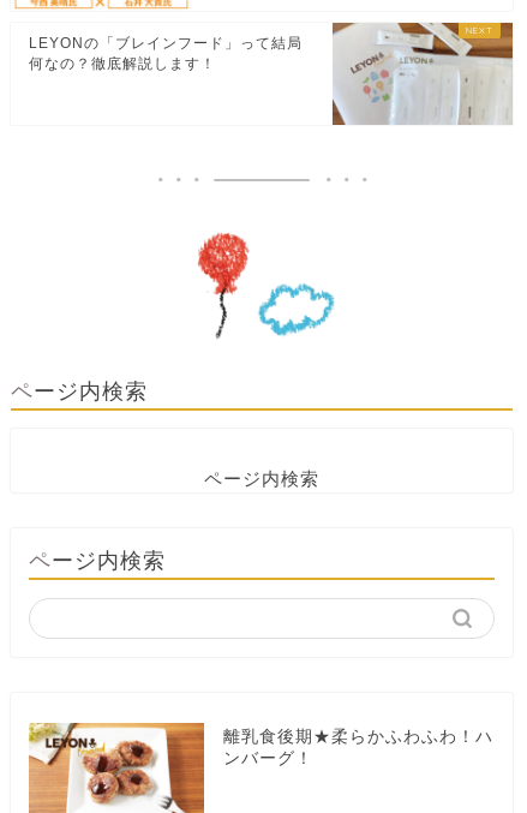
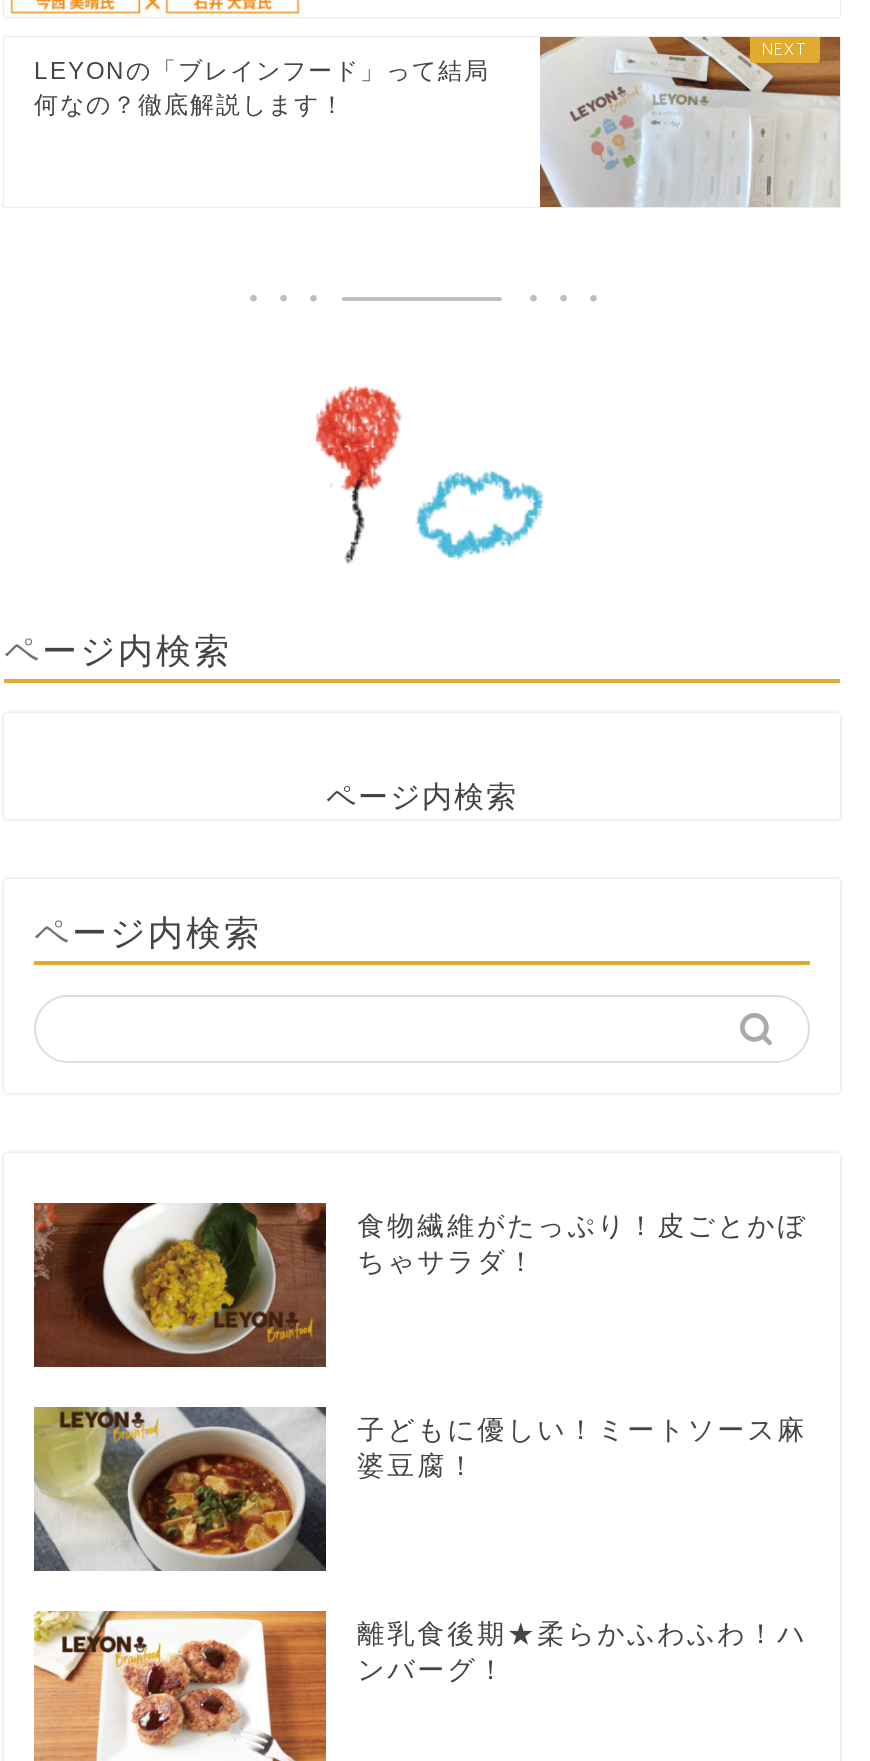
+ [image]
+ 食物繊維がたっぷり！皮ごとかぼ
+ ちゃサラダ！

+ [image]
+ 子どもに優しい！ミートソース麻
+ 婆豆腐！
